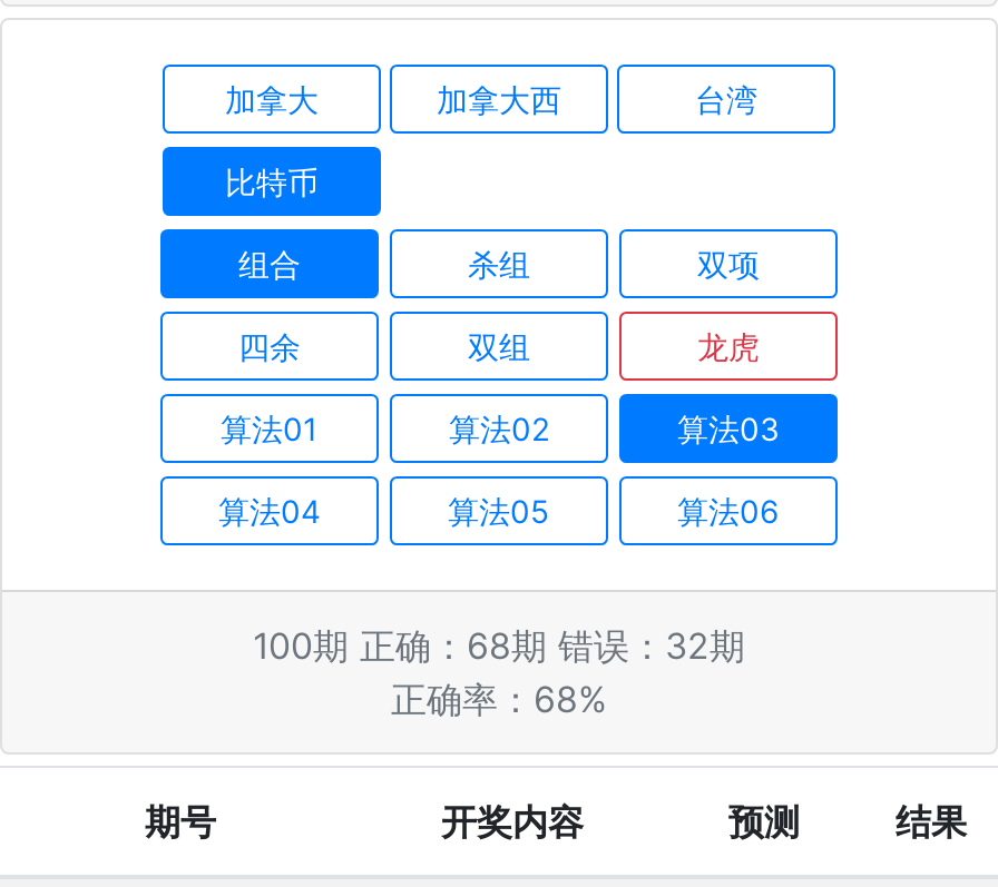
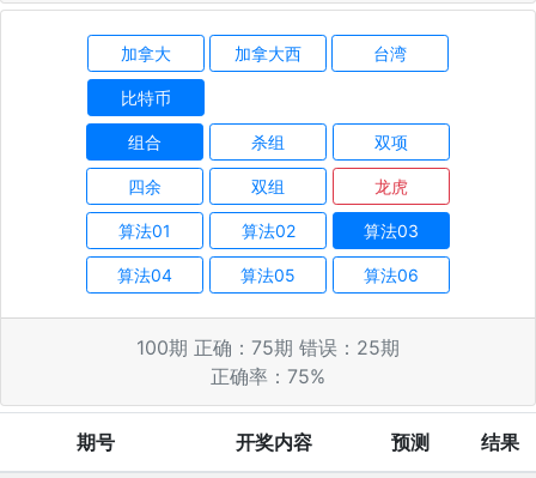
- 100期 正确：68期 错误：32期
+ 100期 正确：75期 错误：25期

- 正确率：68%
+ 正确率：75%
